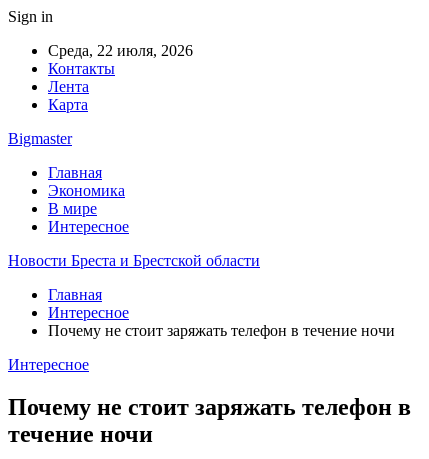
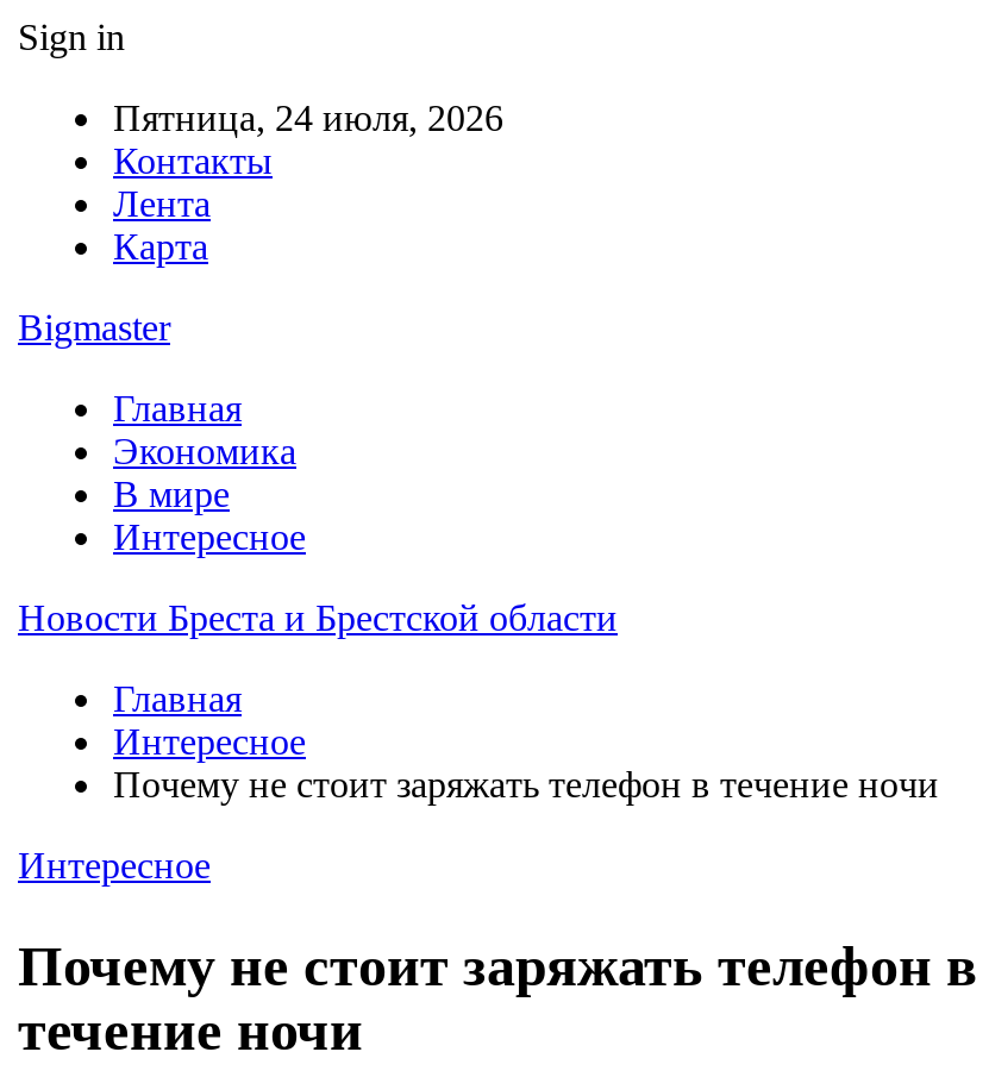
- Среда, 22 июля, 2026
+ Пятница, 24 июля, 2026
